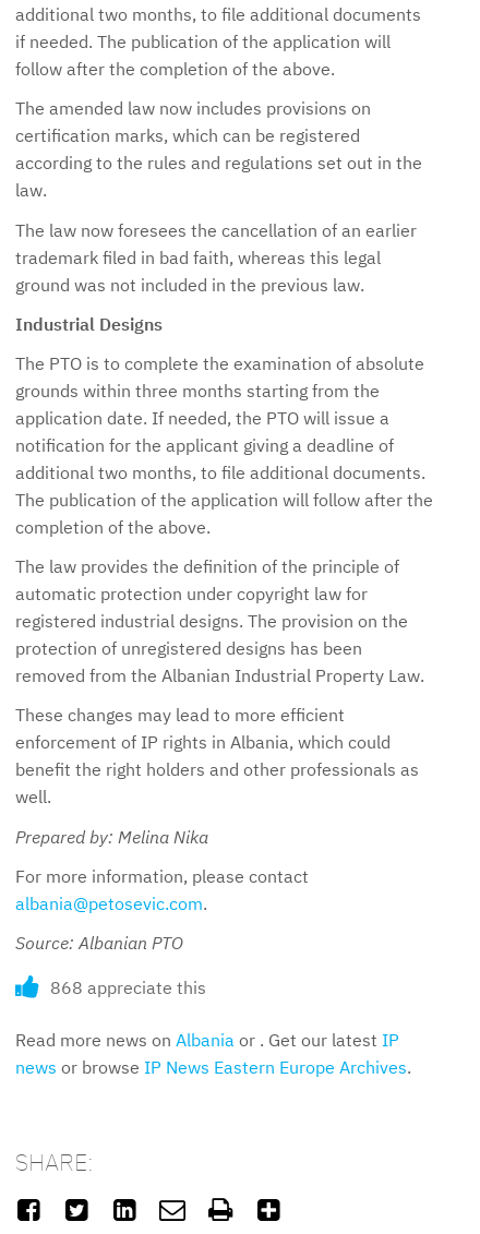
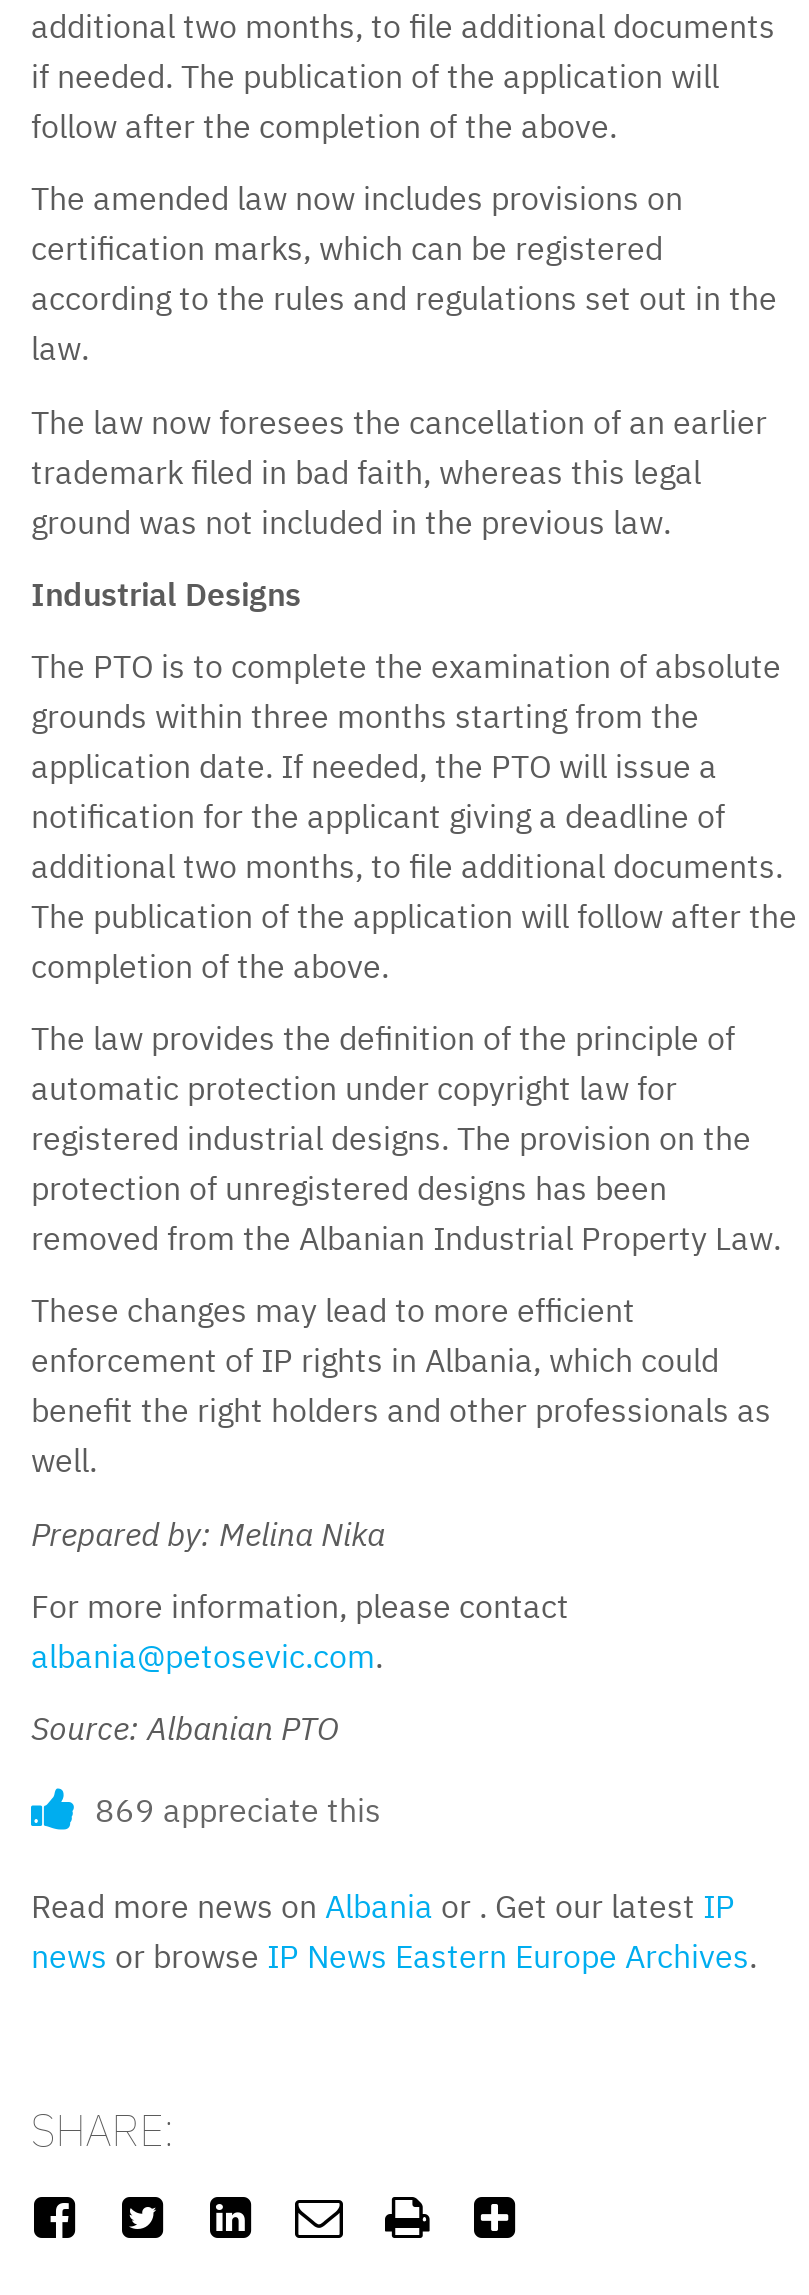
- 868 appreciate this
+ 869 appreciate this
